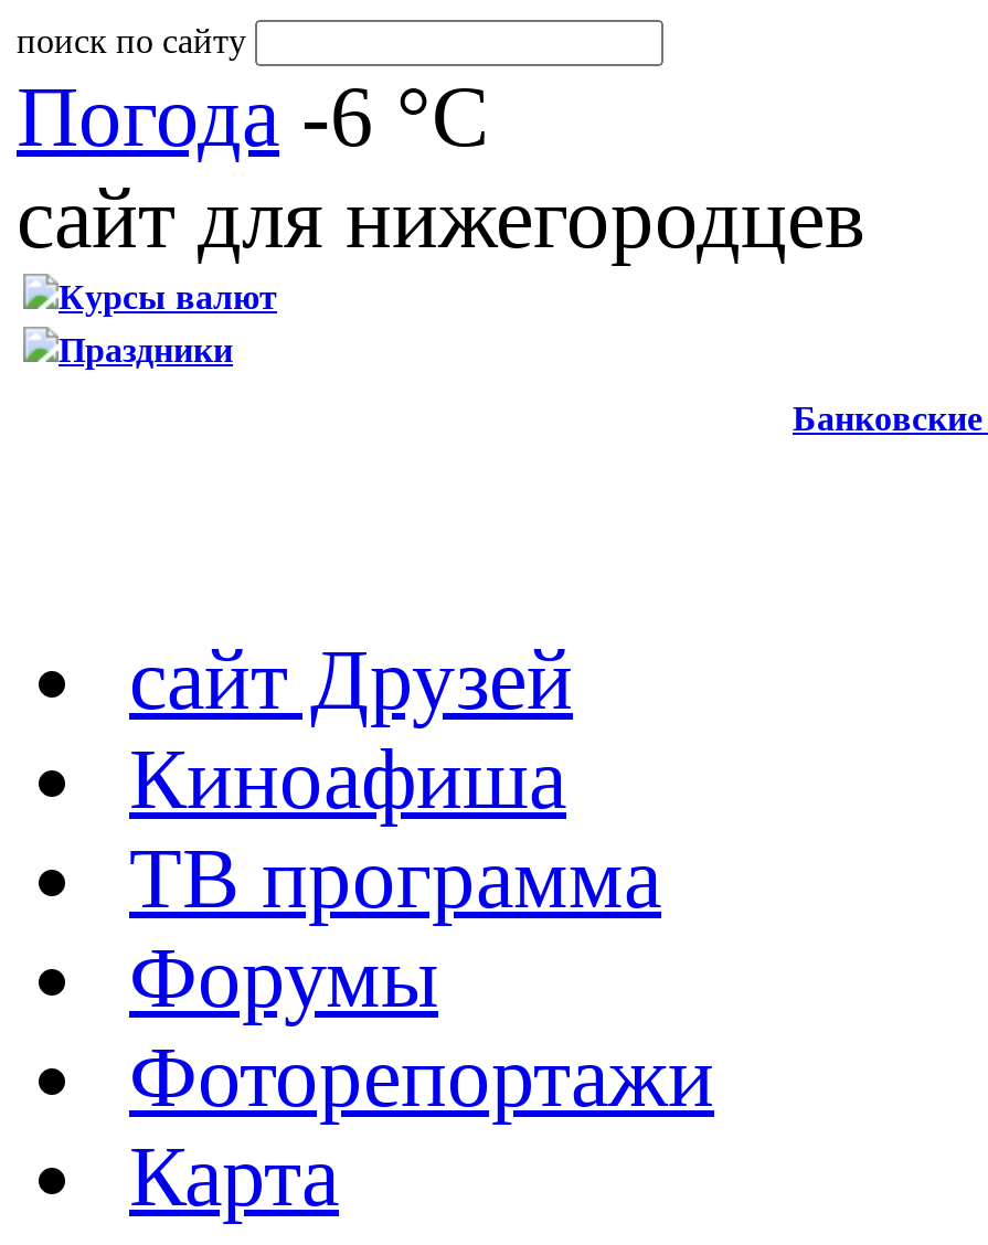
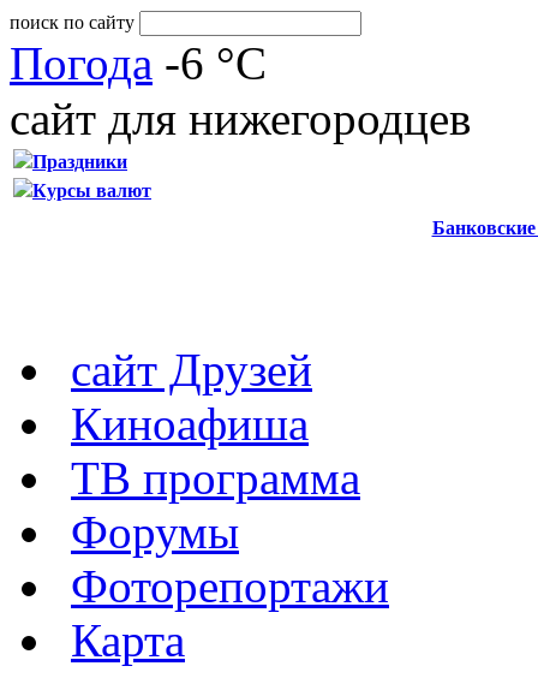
moved down: Курсы валют

moved up: Праздники
